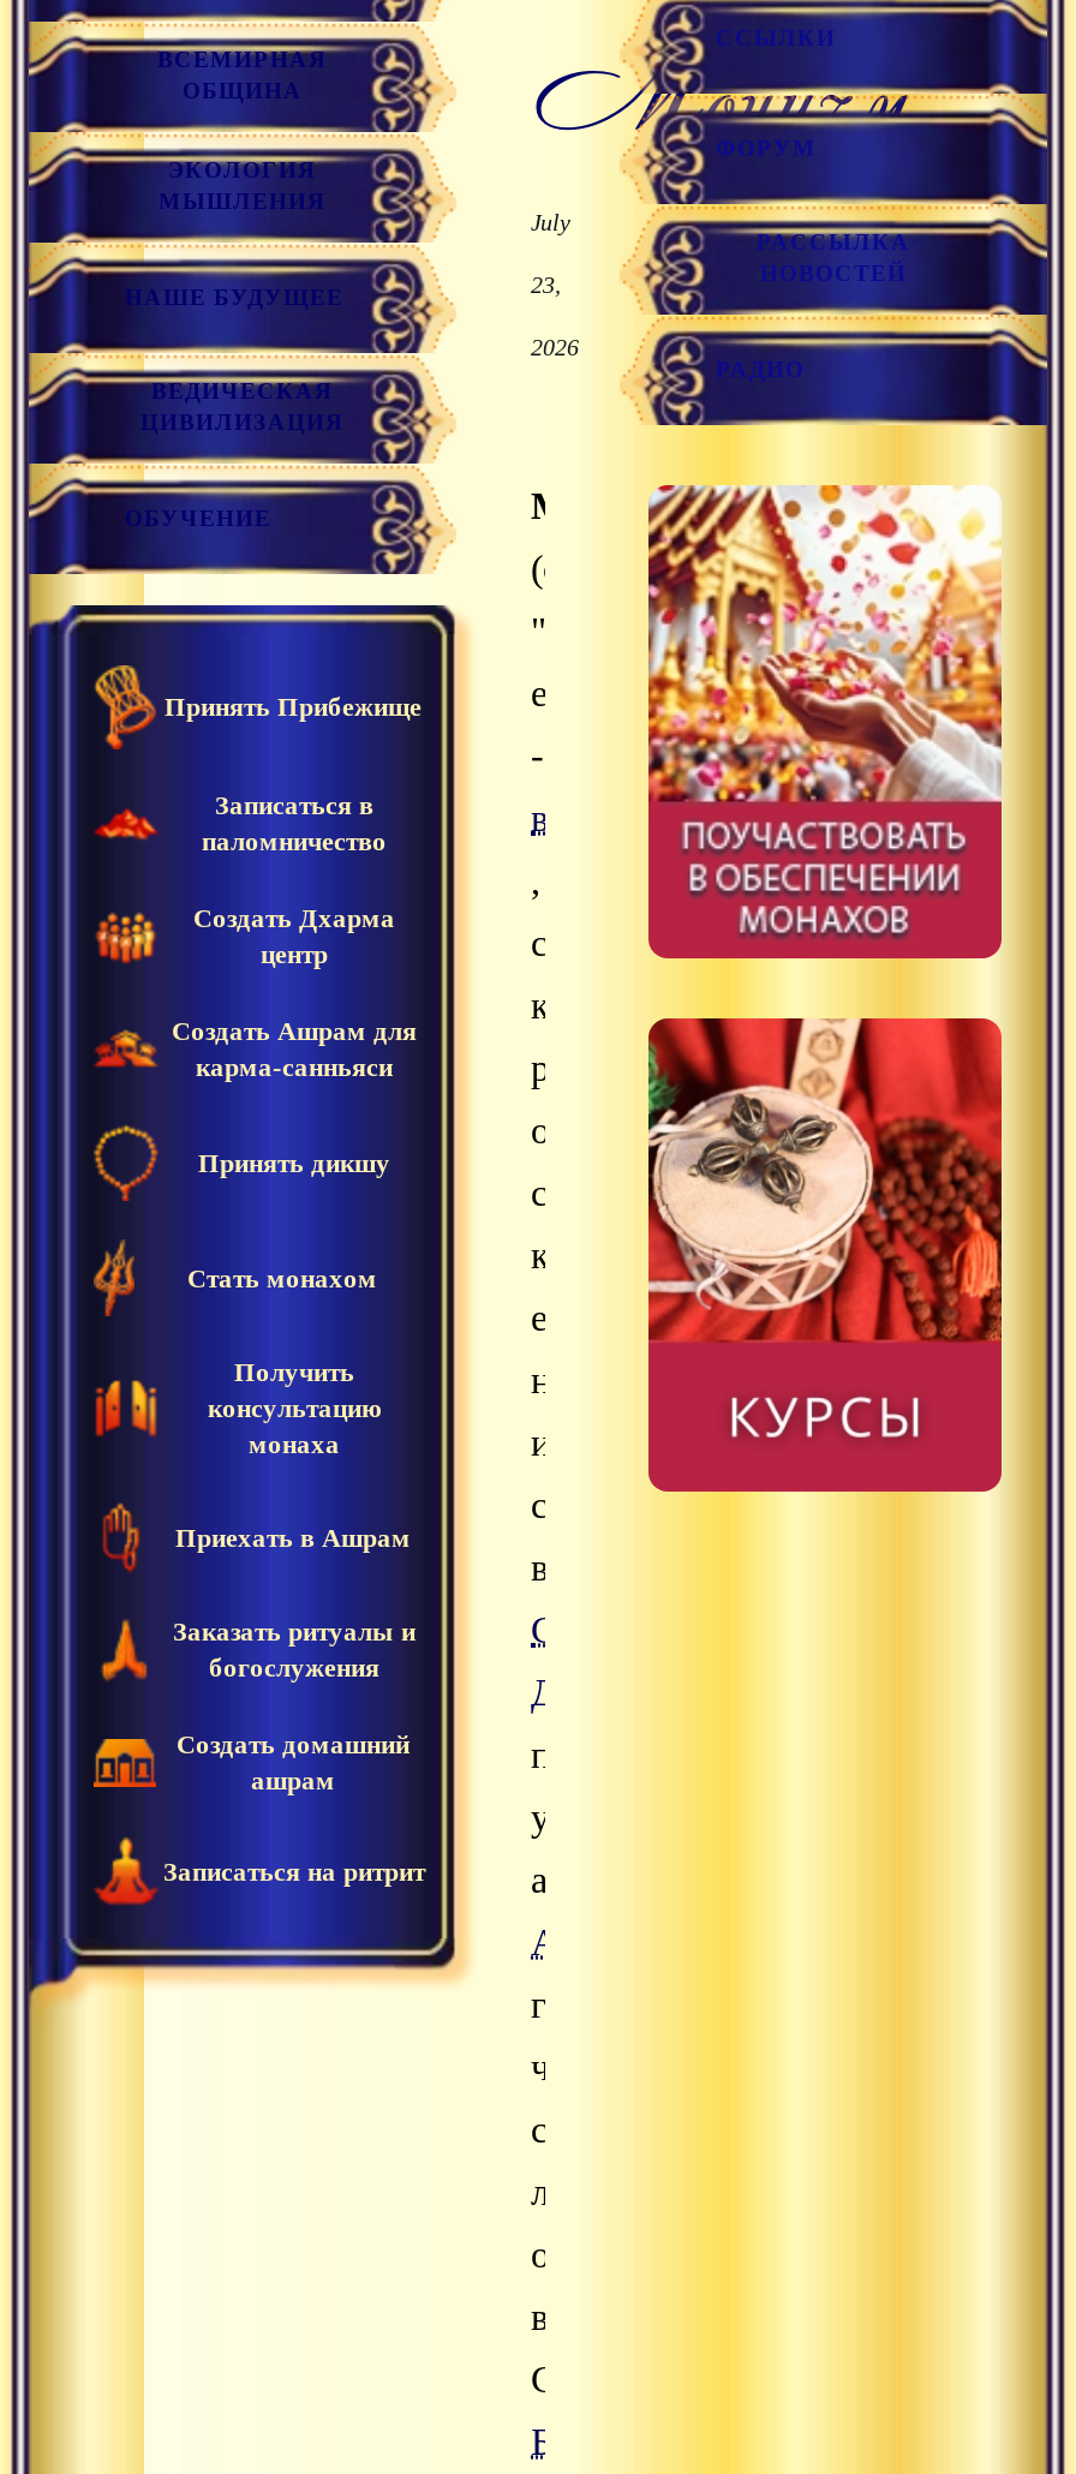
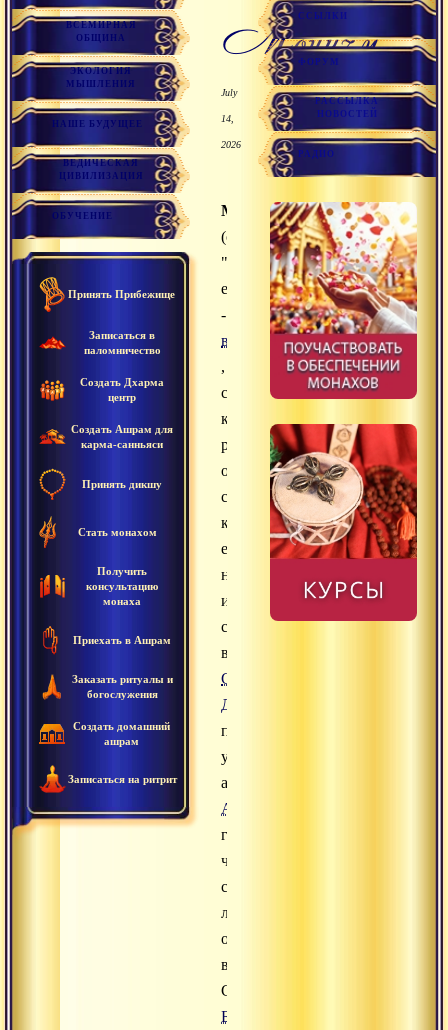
- 23,
+ 14,
